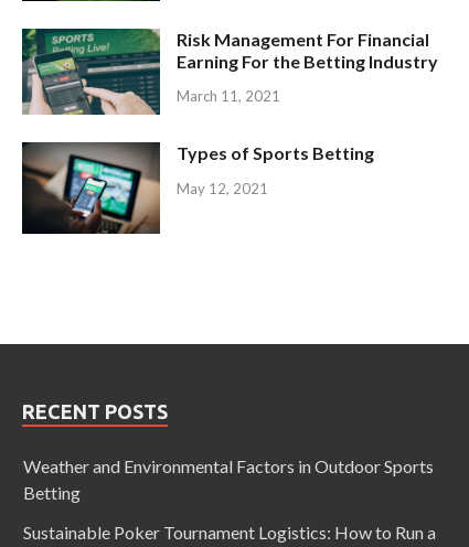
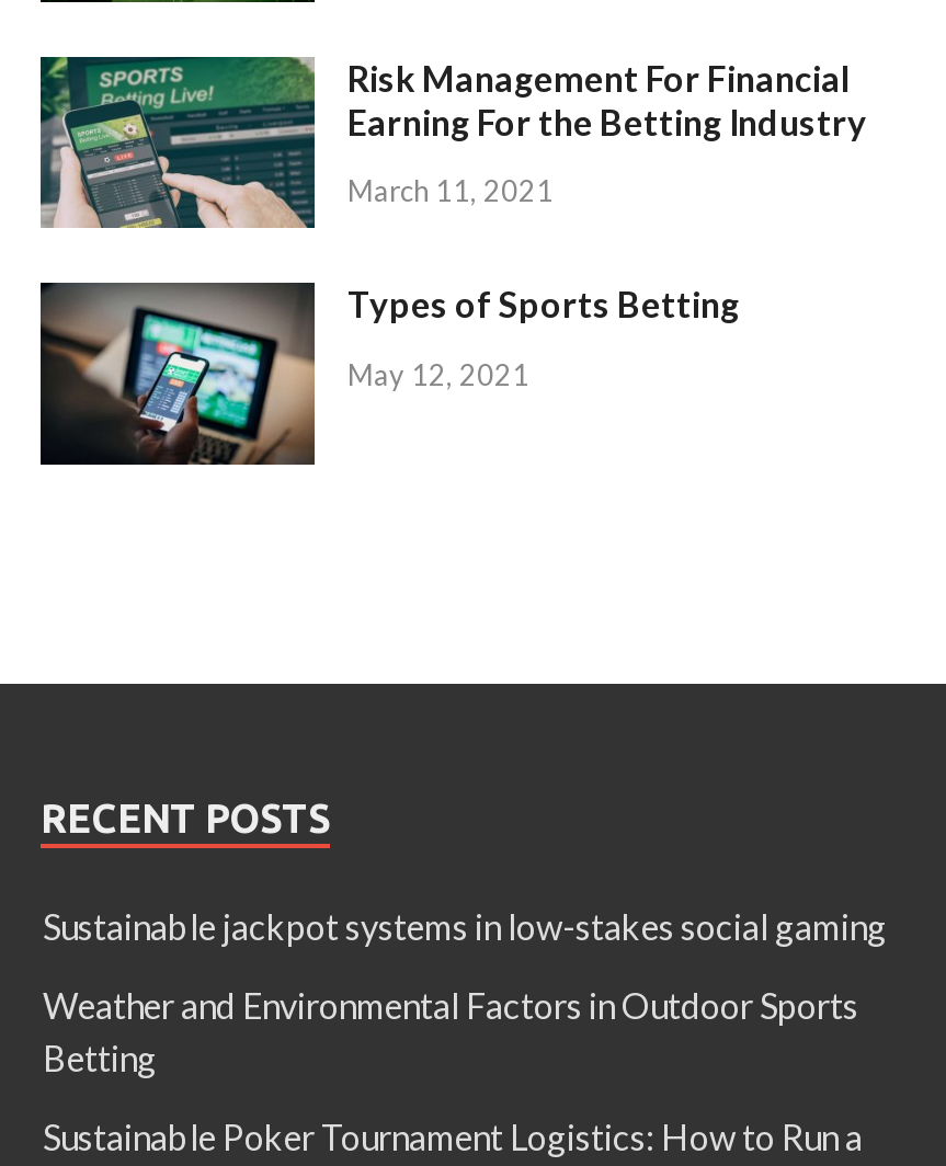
+ Sustainable jackpot systems in low-stakes social gaming
